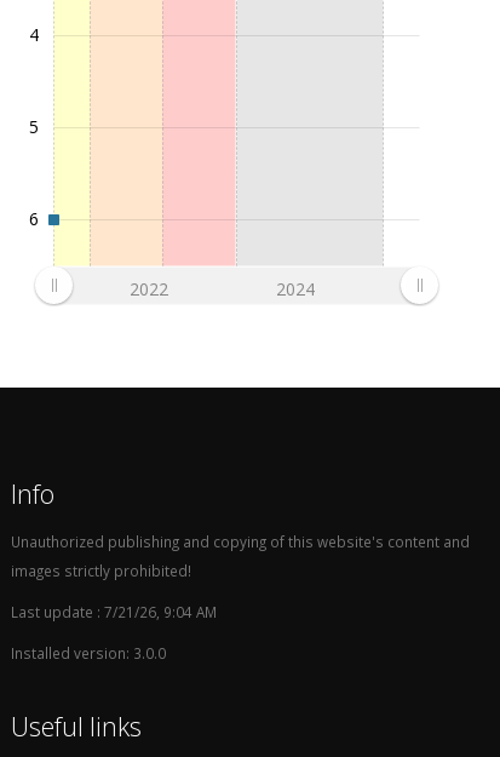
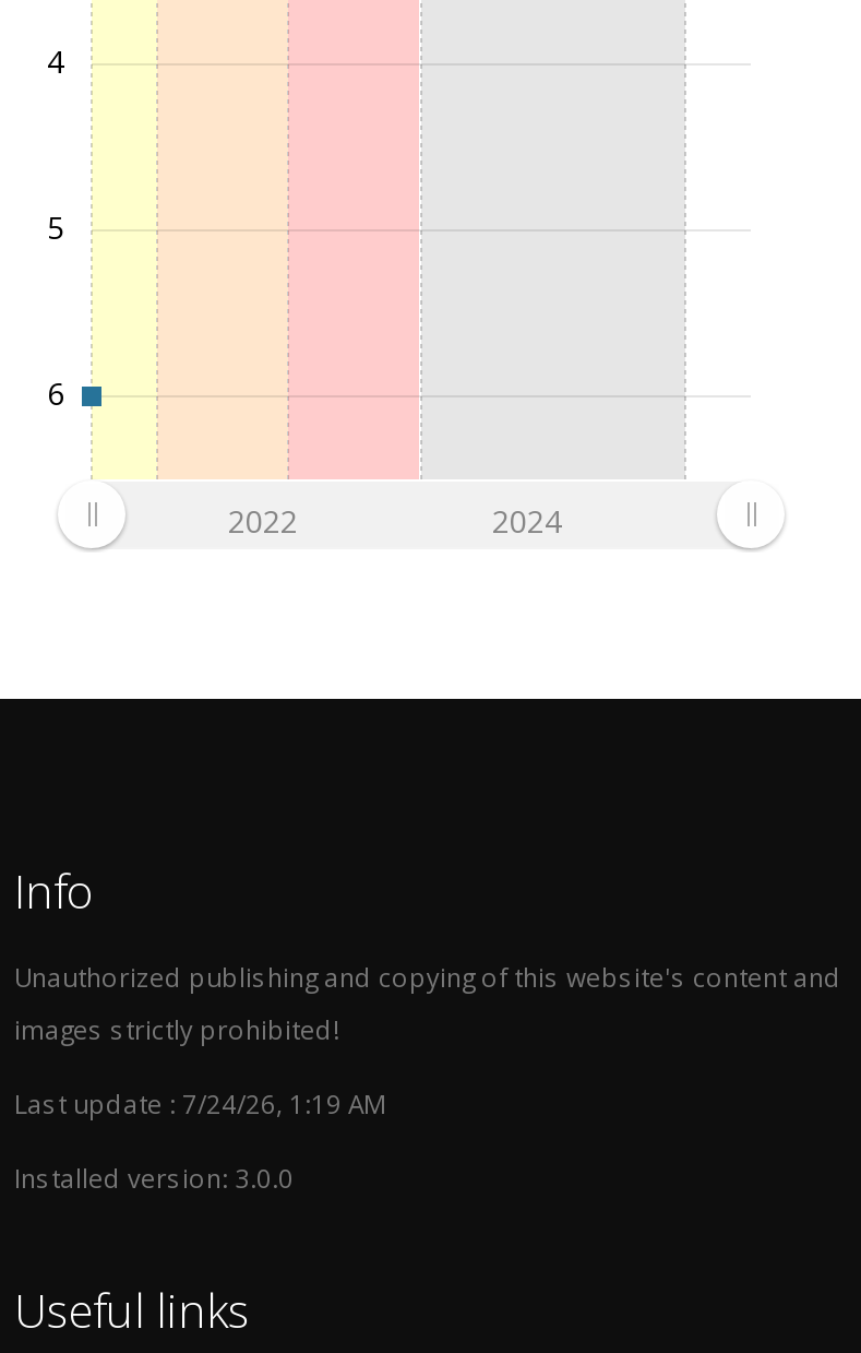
- Last update : 7/21/26, 9:04 AM
+ Last update : 7/24/26, 1:19 AM
